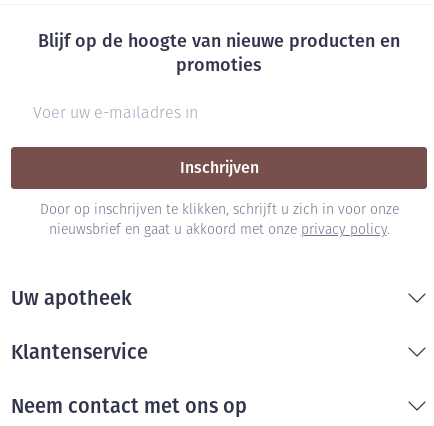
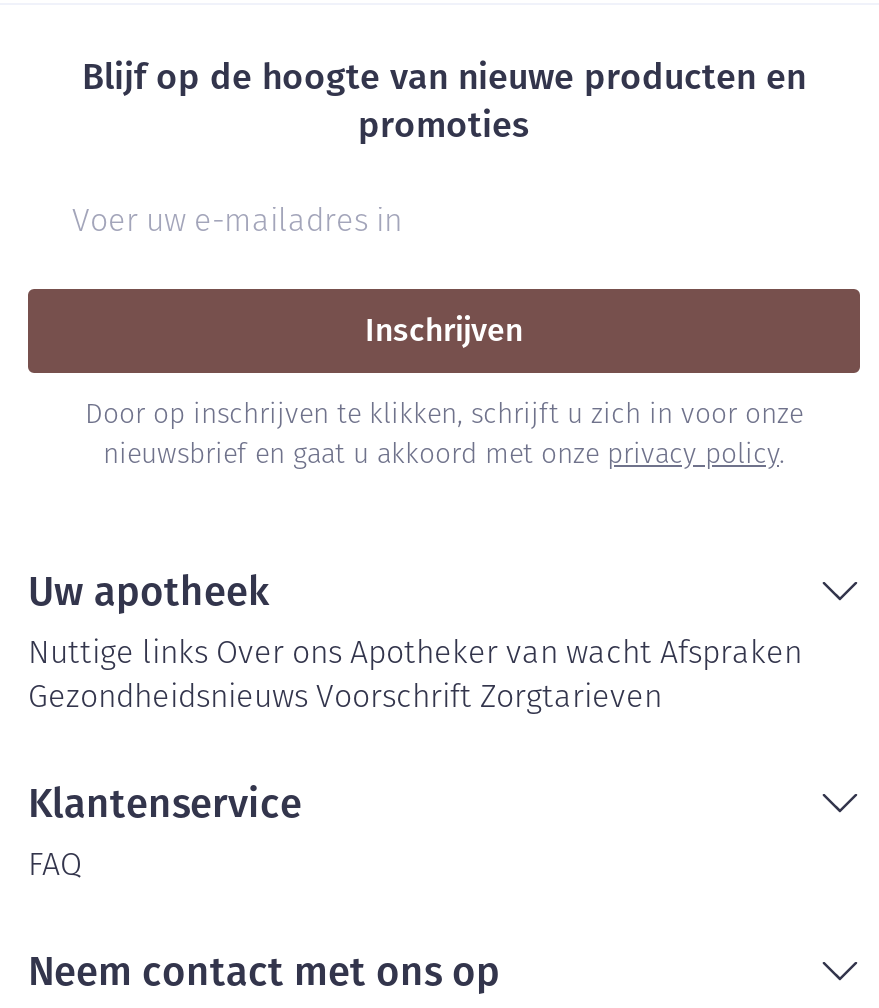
+ Nuttige links Over ons Apotheker van wacht Afspraken
+ Gezondheidsnieuws Voorschrift Zorgtarieven

+ FAQ
